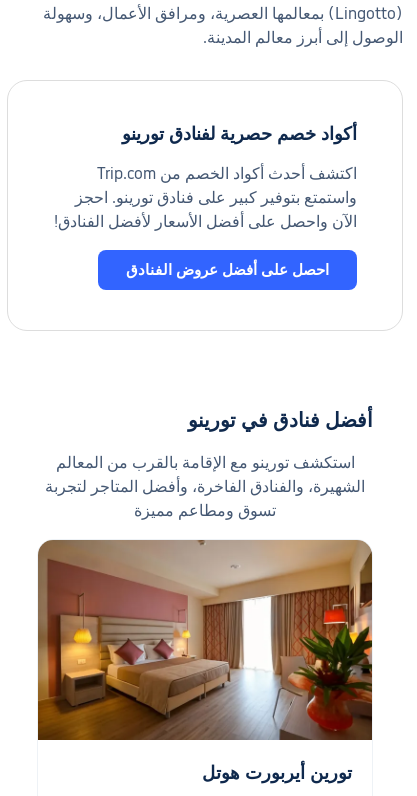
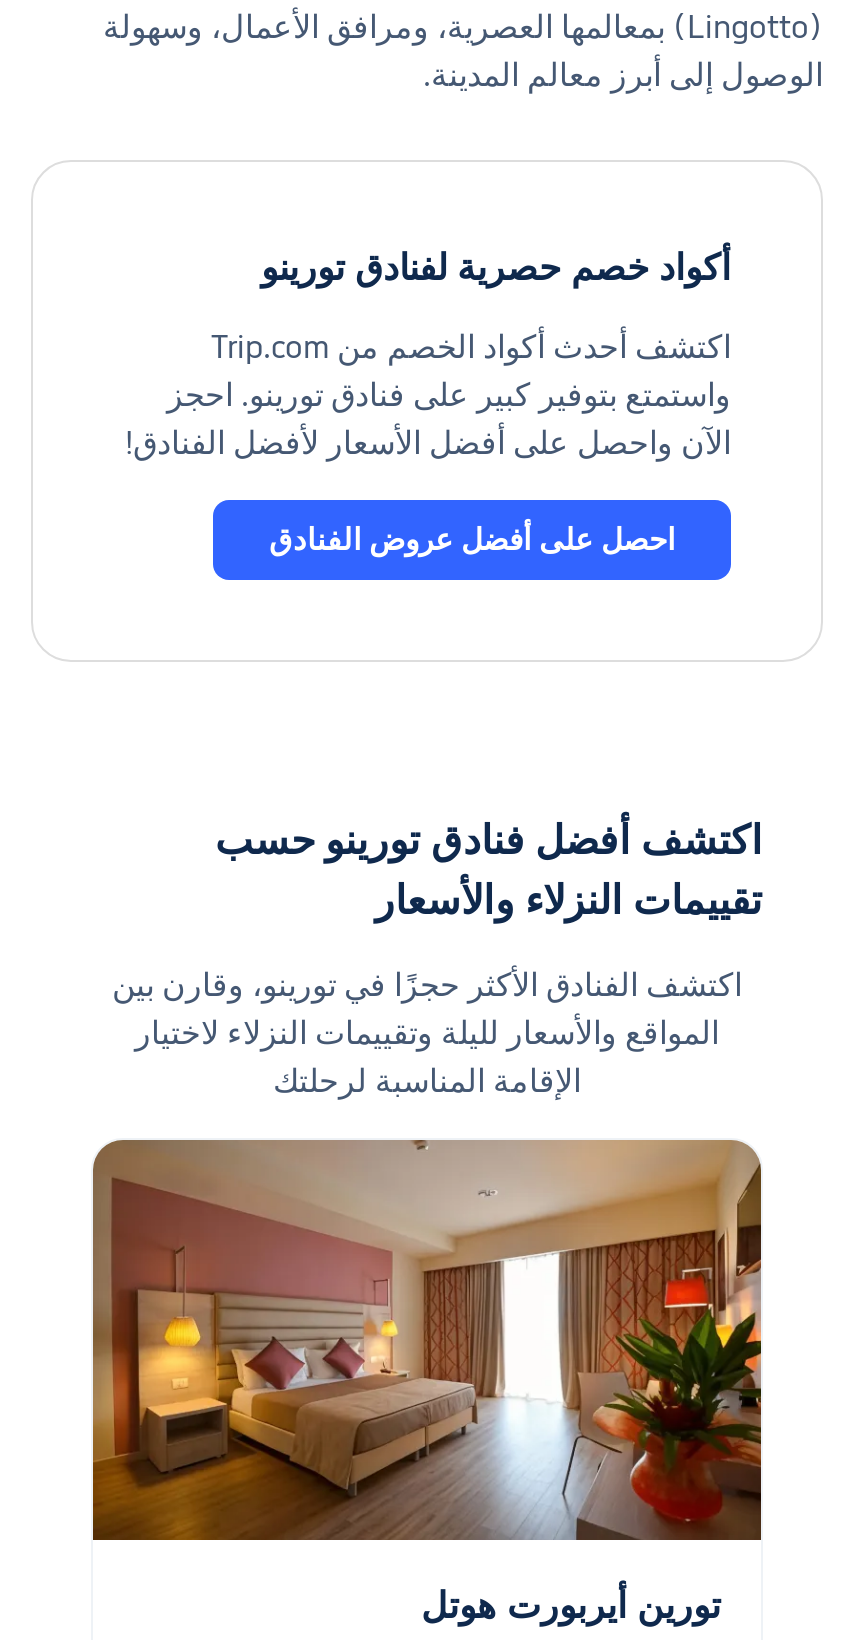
- أفضل فنادق في تورينو
+ اكتشف أفضل فنادق تورينو حسب
+ تقييمات النزلاء والأسعار

- استكشف تورينو مع الإقامة بالقرب من المعالم
- الشهيرة، والفنادق الفاخرة، وأفضل المتاجر لتجربة
- تسوق ومطاعم مميزة
+ اكتشف الفنادق الأكثر حجزًا في تورينو، وقارن بين
+ المواقع والأسعار لليلة وتقييمات النزلاء لاختيار
+ الإقامة المناسبة لرحلتك
